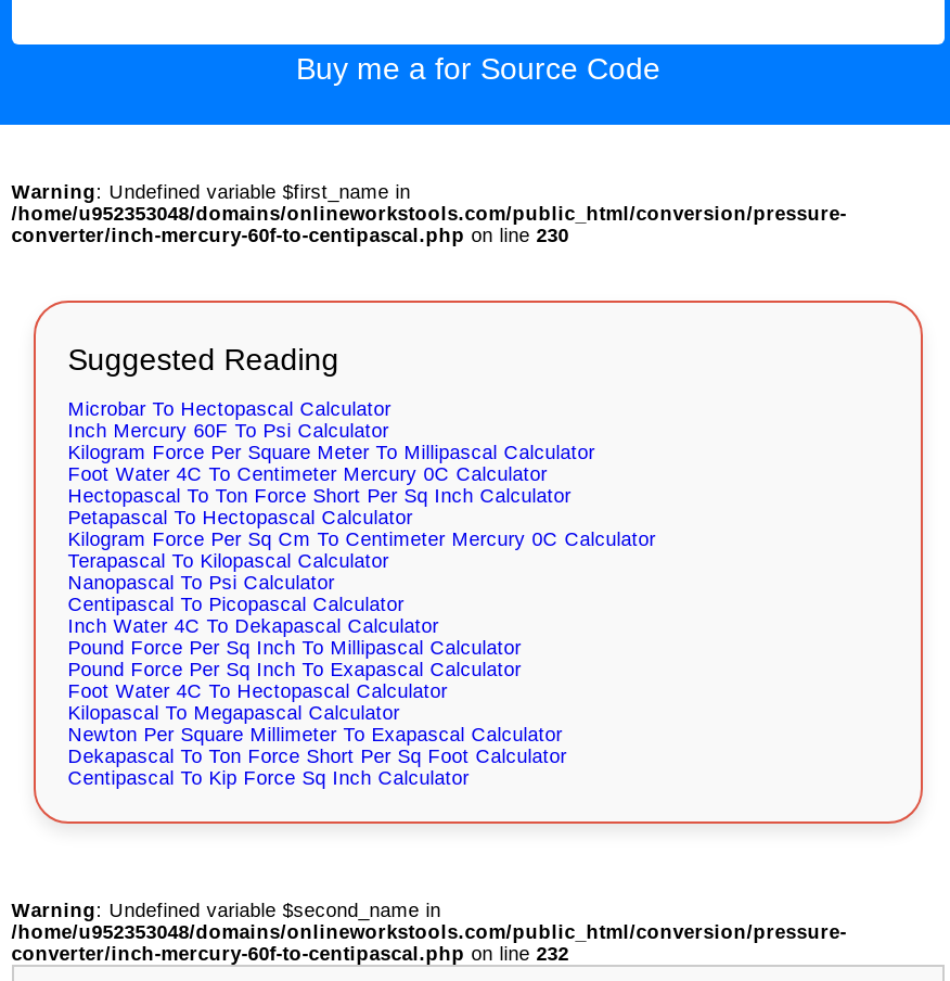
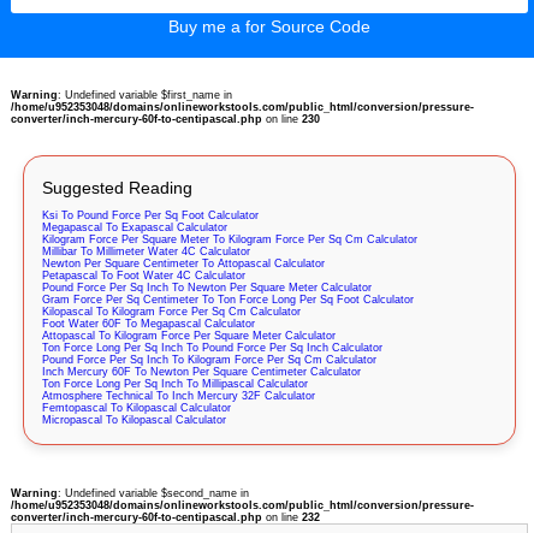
- Microbar To Hectopascal Calculator
- Inch Mercury 60F To Psi Calculator
- Kilogram Force Per Square Meter To Millipascal Calculator
- Foot Water 4C To Centimeter Mercury 0C Calculator
- Hectopascal To Ton Force Short Per Sq Inch Calculator
- Petapascal To Hectopascal Calculator
- Kilogram Force Per Sq Cm To Centimeter Mercury 0C Calculator
- Terapascal To Kilopascal Calculator
- Nanopascal To Psi Calculator
- Centipascal To Picopascal Calculator
- Inch Water 4C To Dekapascal Calculator
- Pound Force Per Sq Inch To Millipascal Calculator
- Pound Force Per Sq Inch To Exapascal Calculator
- Foot Water 4C To Hectopascal Calculator
- Kilopascal To Megapascal Calculator
- Newton Per Square Millimeter To Exapascal Calculator
- Dekapascal To Ton Force Short Per Sq Foot Calculator
- Centipascal To Kip Force Sq Inch Calculator
+ Ksi To Pound Force Per Sq Foot Calculator
+ Megapascal To Exapascal Calculator
+ Kilogram Force Per Square Meter To Kilogram Force Per Sq Cm Calculator
+ Millibar To Millimeter Water 4C Calculator
+ Newton Per Square Centimeter To Attopascal Calculator
+ Petapascal To Foot Water 4C Calculator
+ Pound Force Per Sq Inch To Newton Per Square Meter Calculator
+ Gram Force Per Sq Centimeter To Ton Force Long Per Sq Foot Calculator
+ Kilopascal To Kilogram Force Per Sq Cm Calculator
+ Foot Water 60F To Megapascal Calculator
+ Attopascal To Kilogram Force Per Square Meter Calculator
+ Ton Force Long Per Sq Inch To Pound Force Per Sq Inch Calculator
+ Pound Force Per Sq Inch To Kilogram Force Per Sq Cm Calculator
+ Inch Mercury 60F To Newton Per Square Centimeter Calculator
+ Ton Force Long Per Sq Inch To Millipascal Calculator
+ Atmosphere Technical To Inch Mercury 32F Calculator
+ Femtopascal To Kilopascal Calculator
+ Micropascal To Kilopascal Calculator
